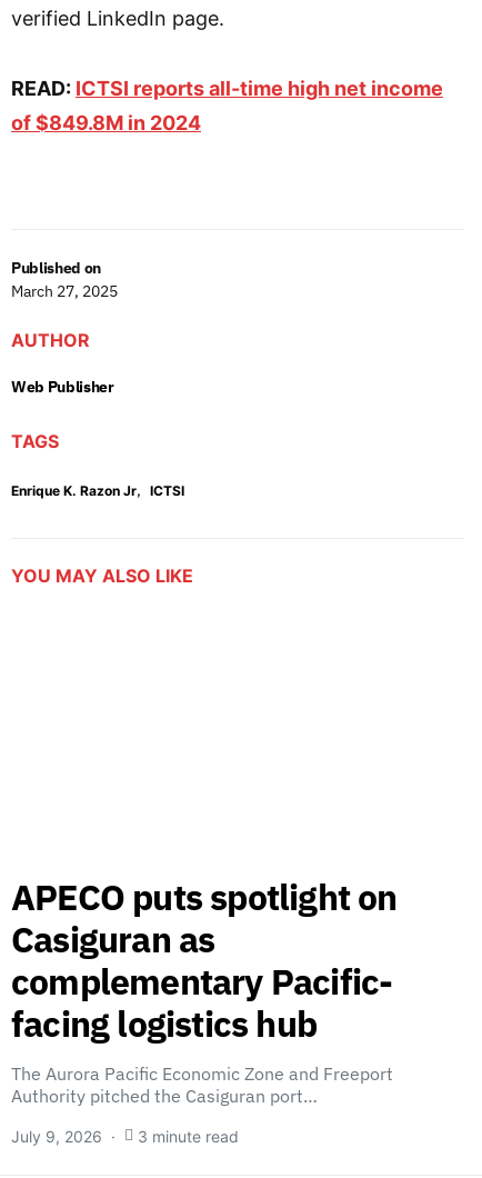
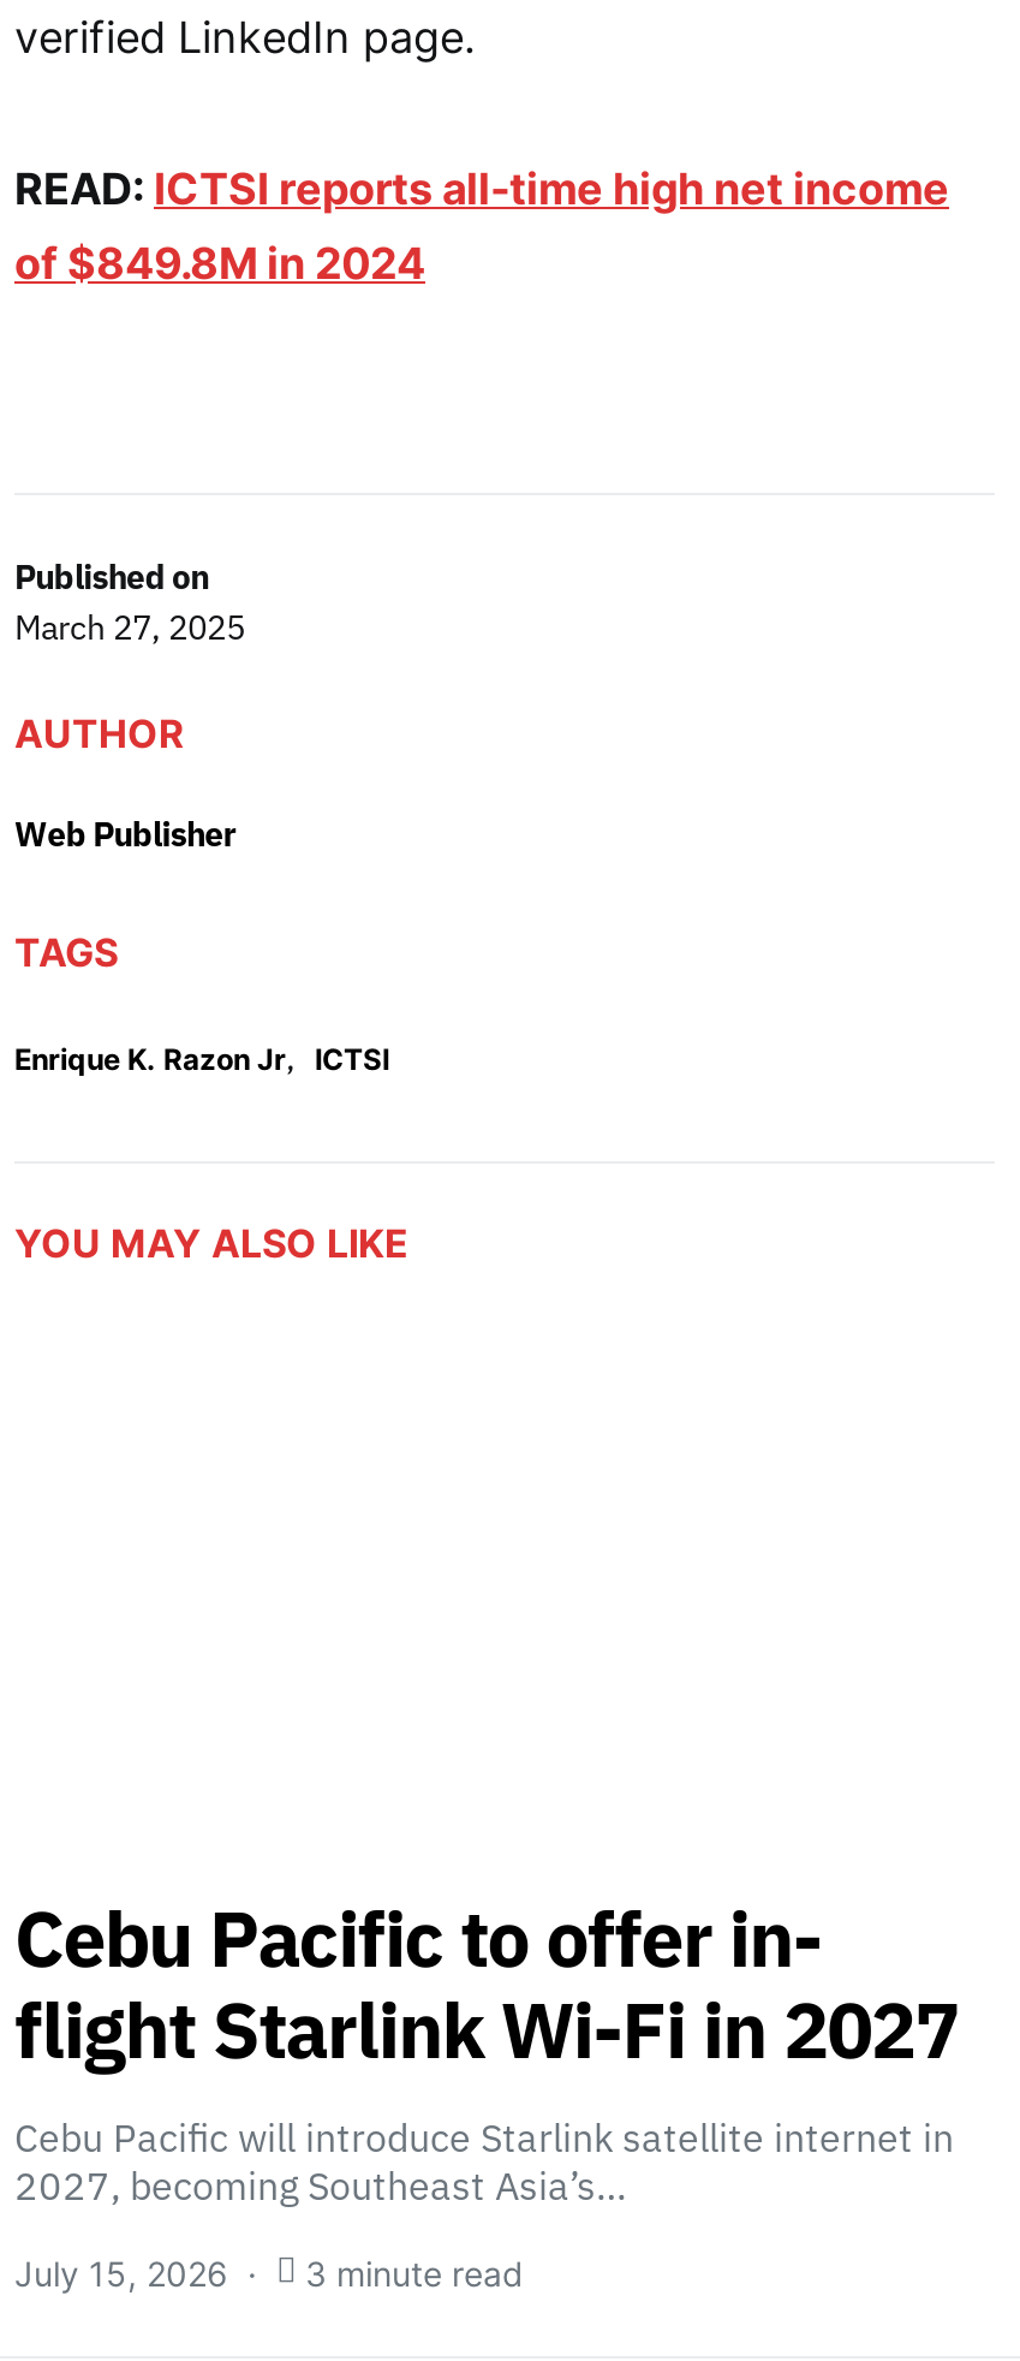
- APECO puts spotlight on
- Casiguran as
- complementary Pacific-
- facing logistics hub
- The Aurora Pacific Economic Zone and Freeport
- Authority pitched the Casiguran port…
+ Cebu Pacific to offer in-
+ flight Starlink Wi-Fi in 2027
+ Cebu Pacific will introduce Starlink satellite internet in
+ 2027, becoming Southeast Asia’s…

- July 9, 2026 3 minute read
+ July 15, 2026 3 minute read
